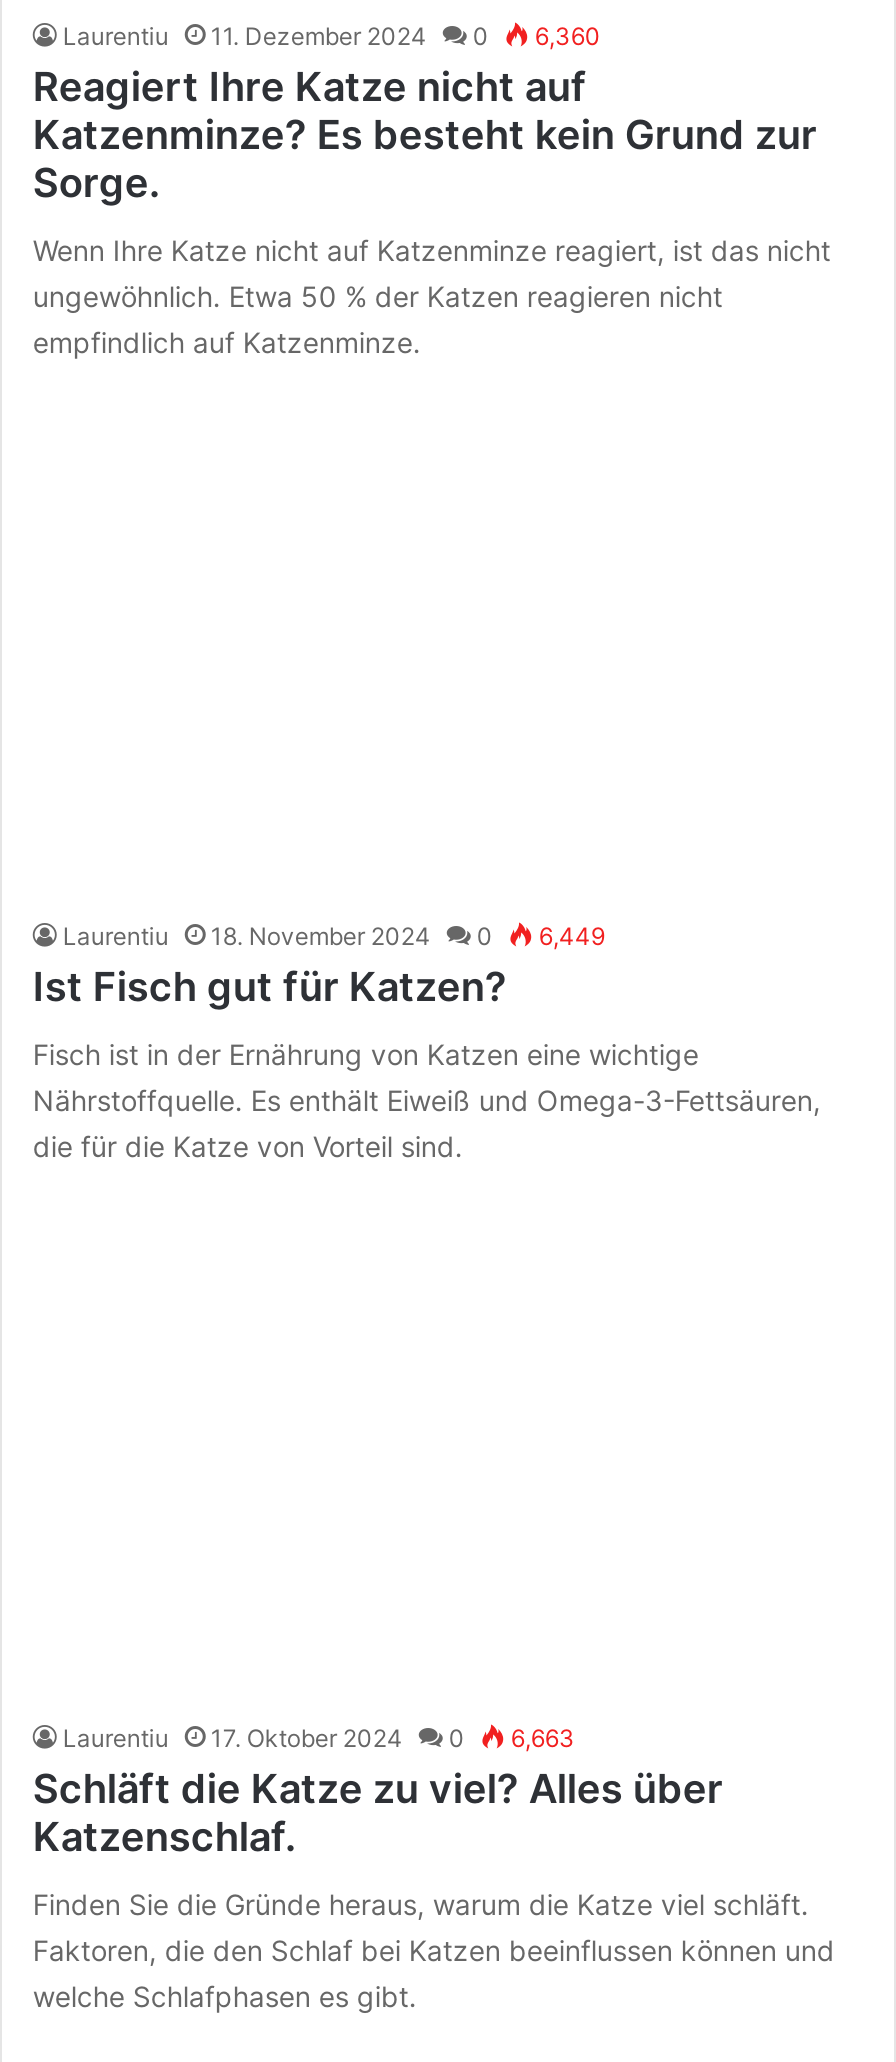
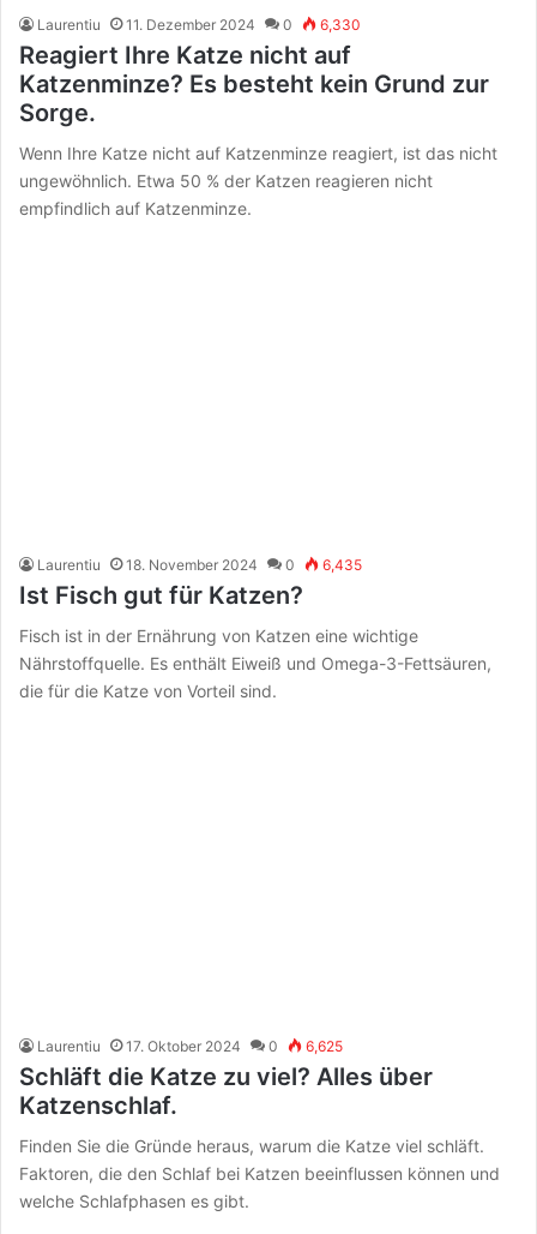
- Laurentiu 11. Dezember 2024 0 6,360
+ Laurentiu 11. Dezember 2024 0 6,330

- Laurentiu 18. November 2024 0 6,449
+ Laurentiu 18. November 2024 0 6,435

- Laurentiu 17. Oktober 2024 0 6,663
+ Laurentiu 17. Oktober 2024 0 6,625
